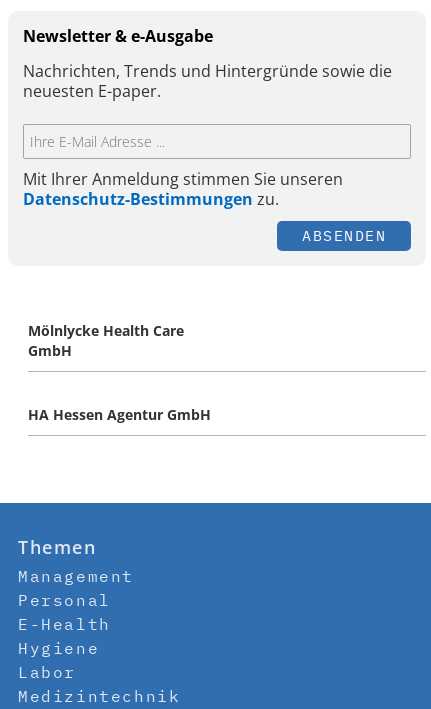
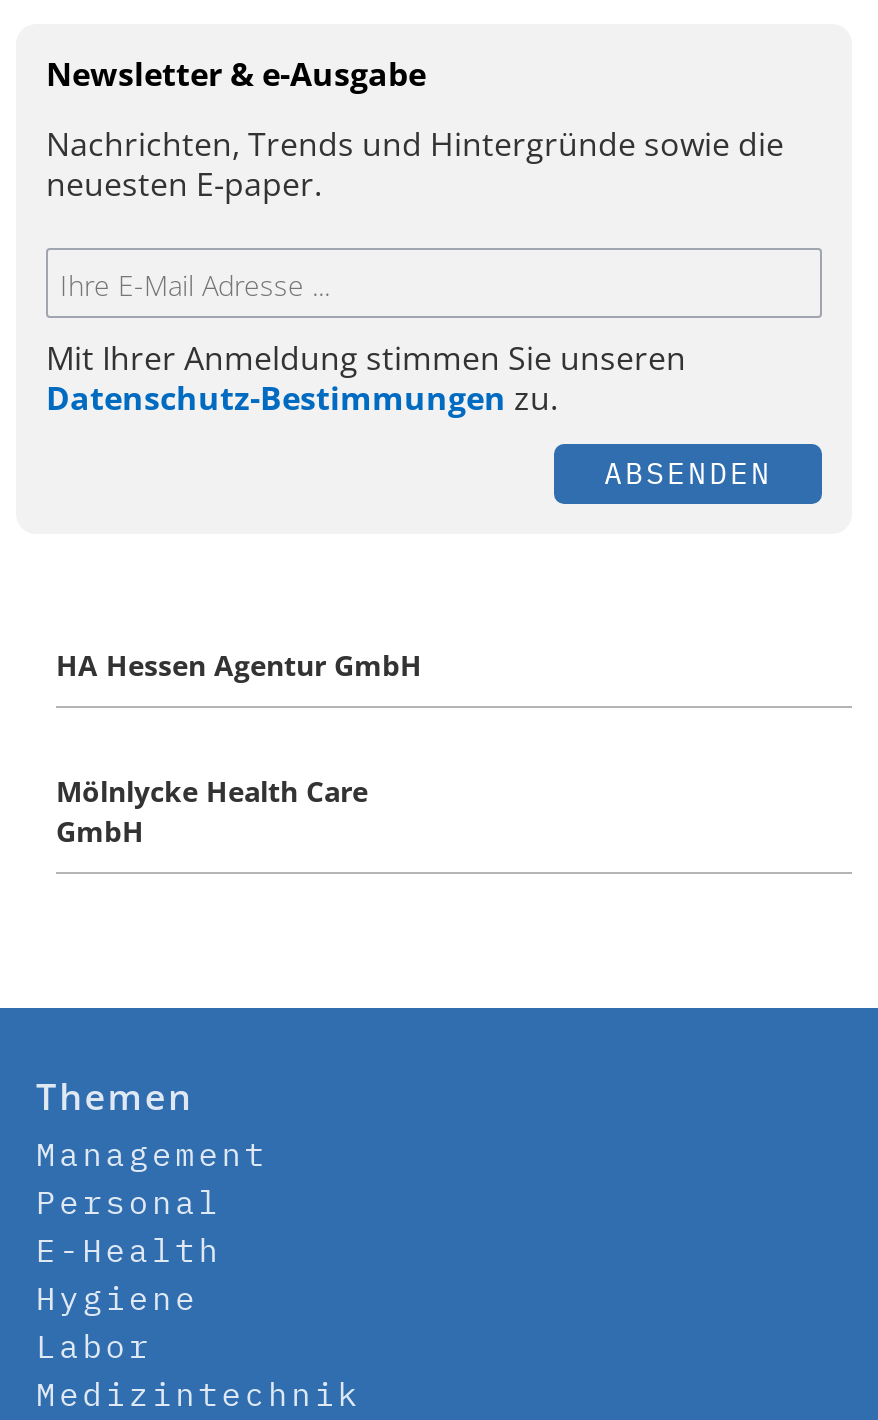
moved down: Mölnlycke Health Care | GmbH

moved up: HA Hessen Agentur GmbH
